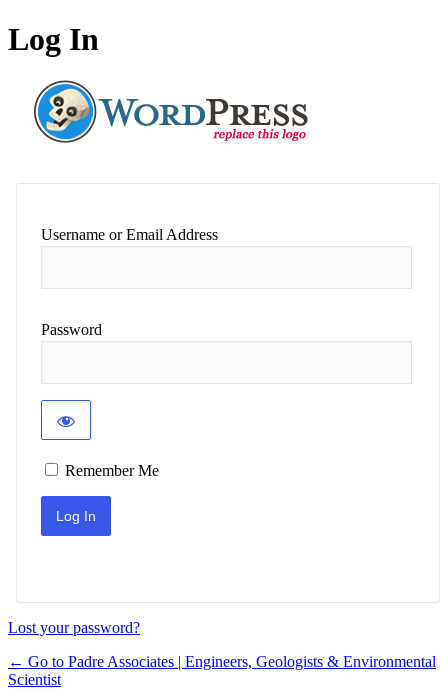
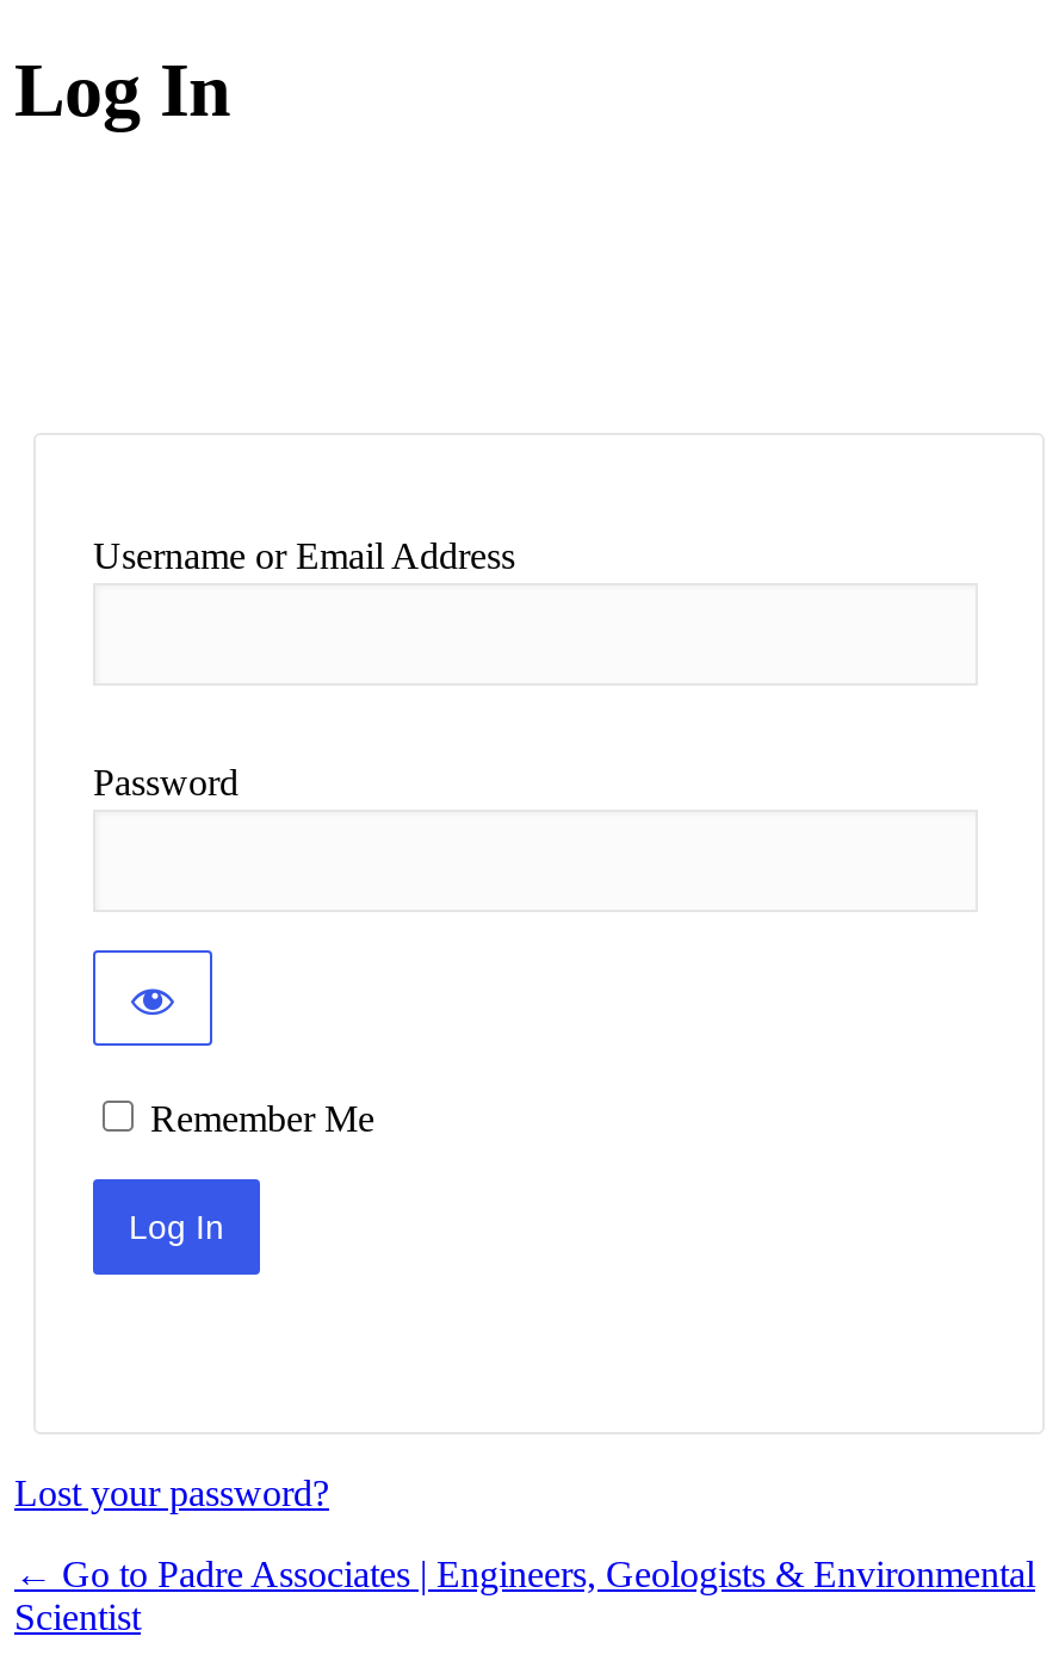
- [image]
